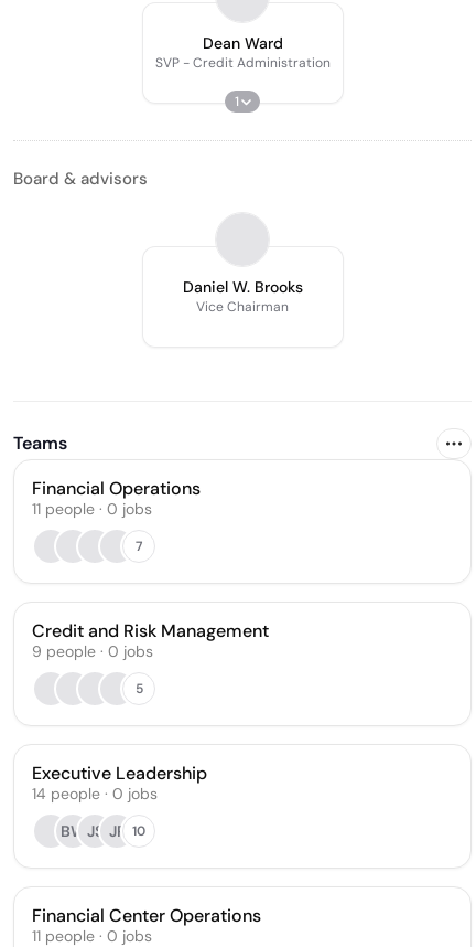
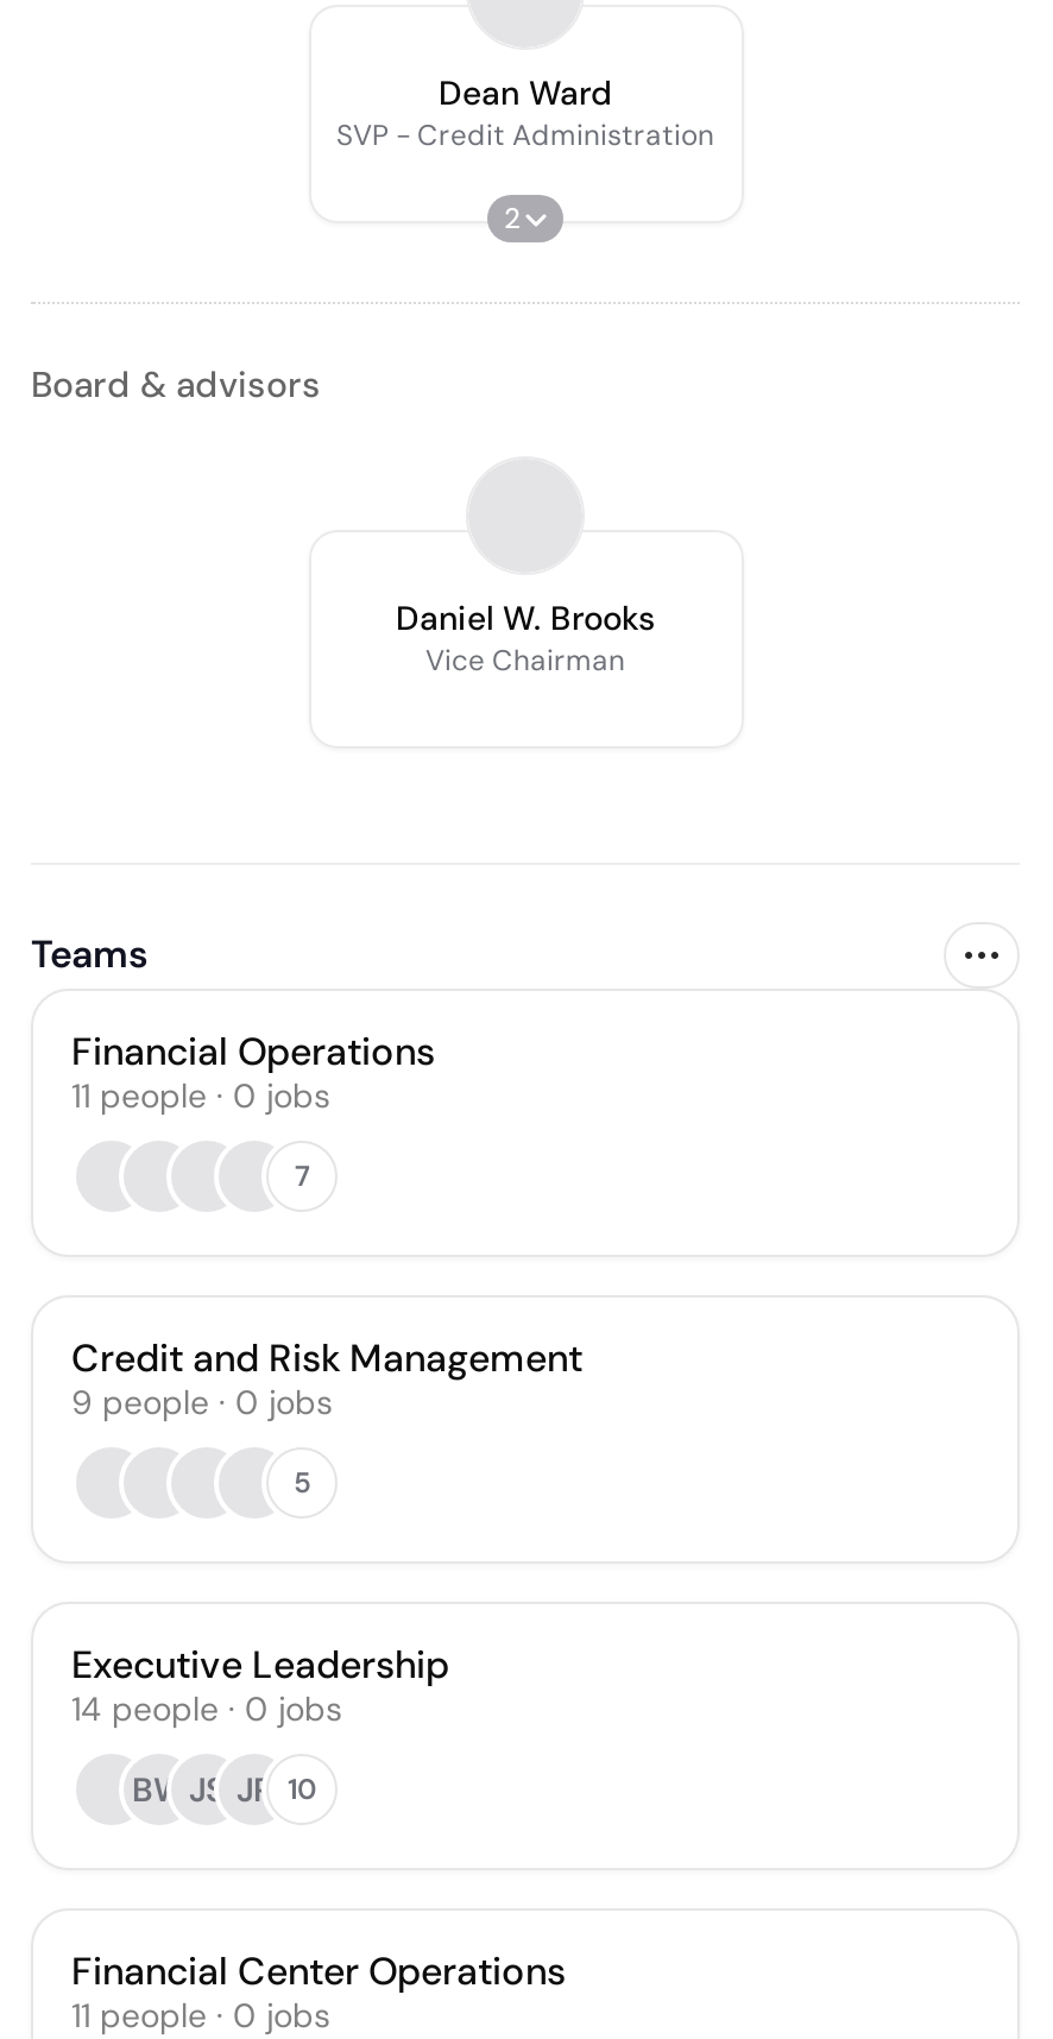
- 1
+ 2
